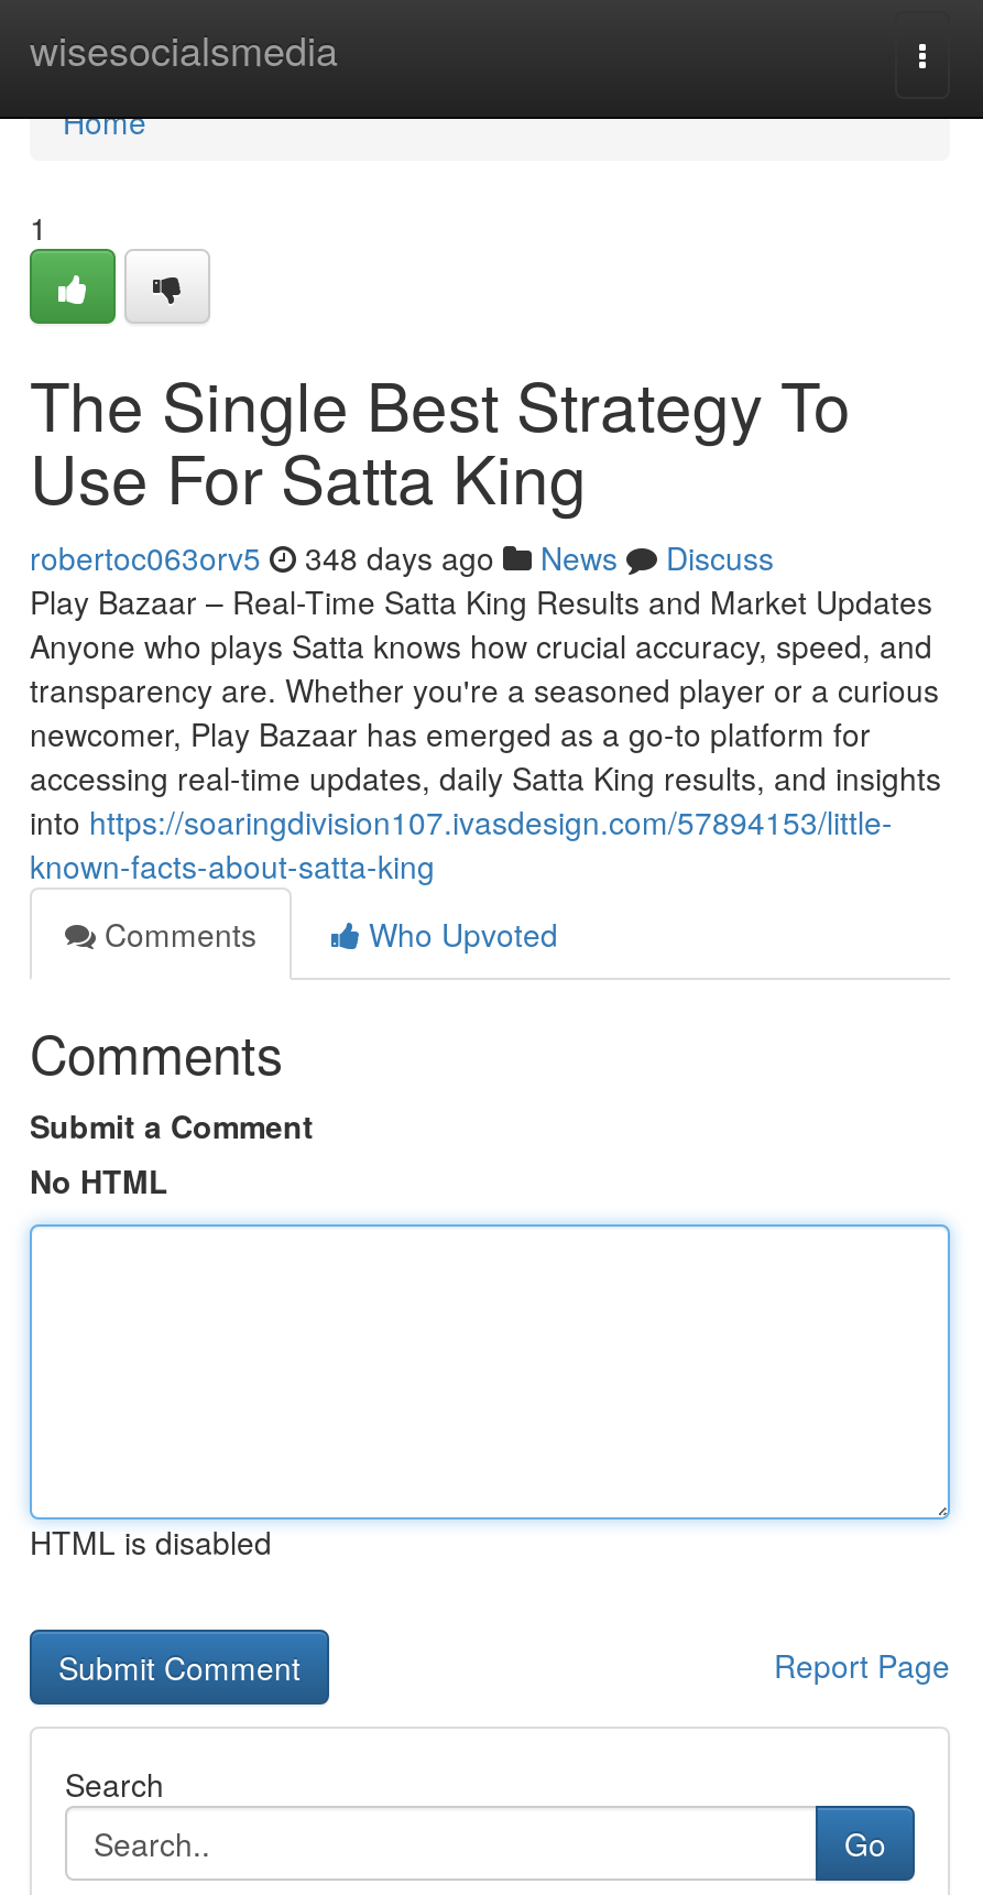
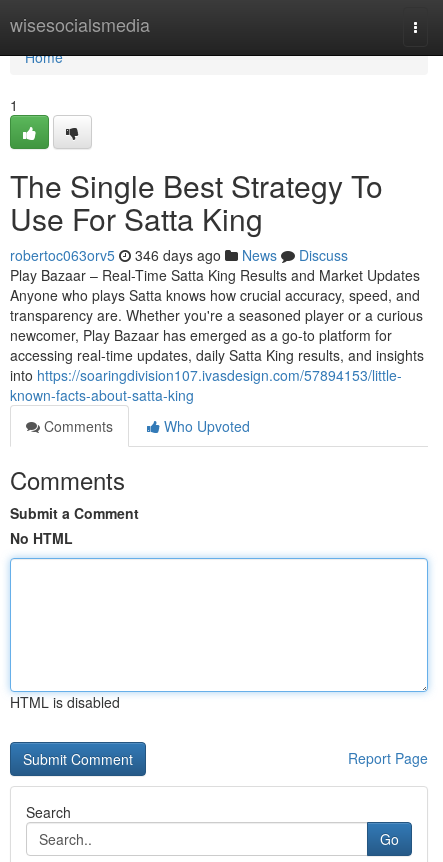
- robertoc063orv5 348 days ago News Discuss
+ robertoc063orv5 346 days ago News Discuss
